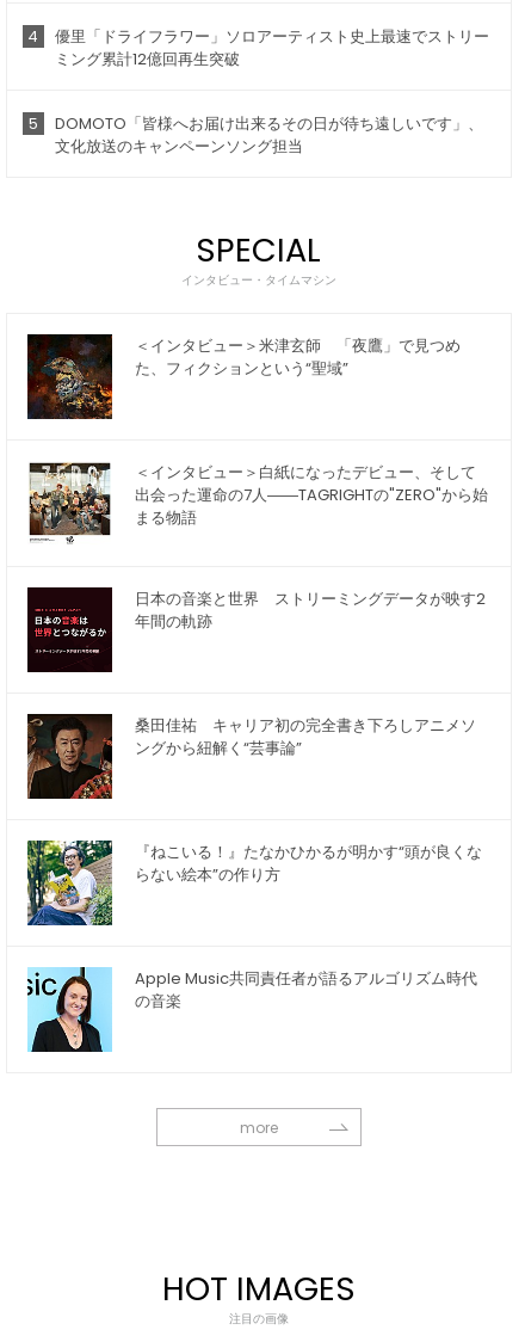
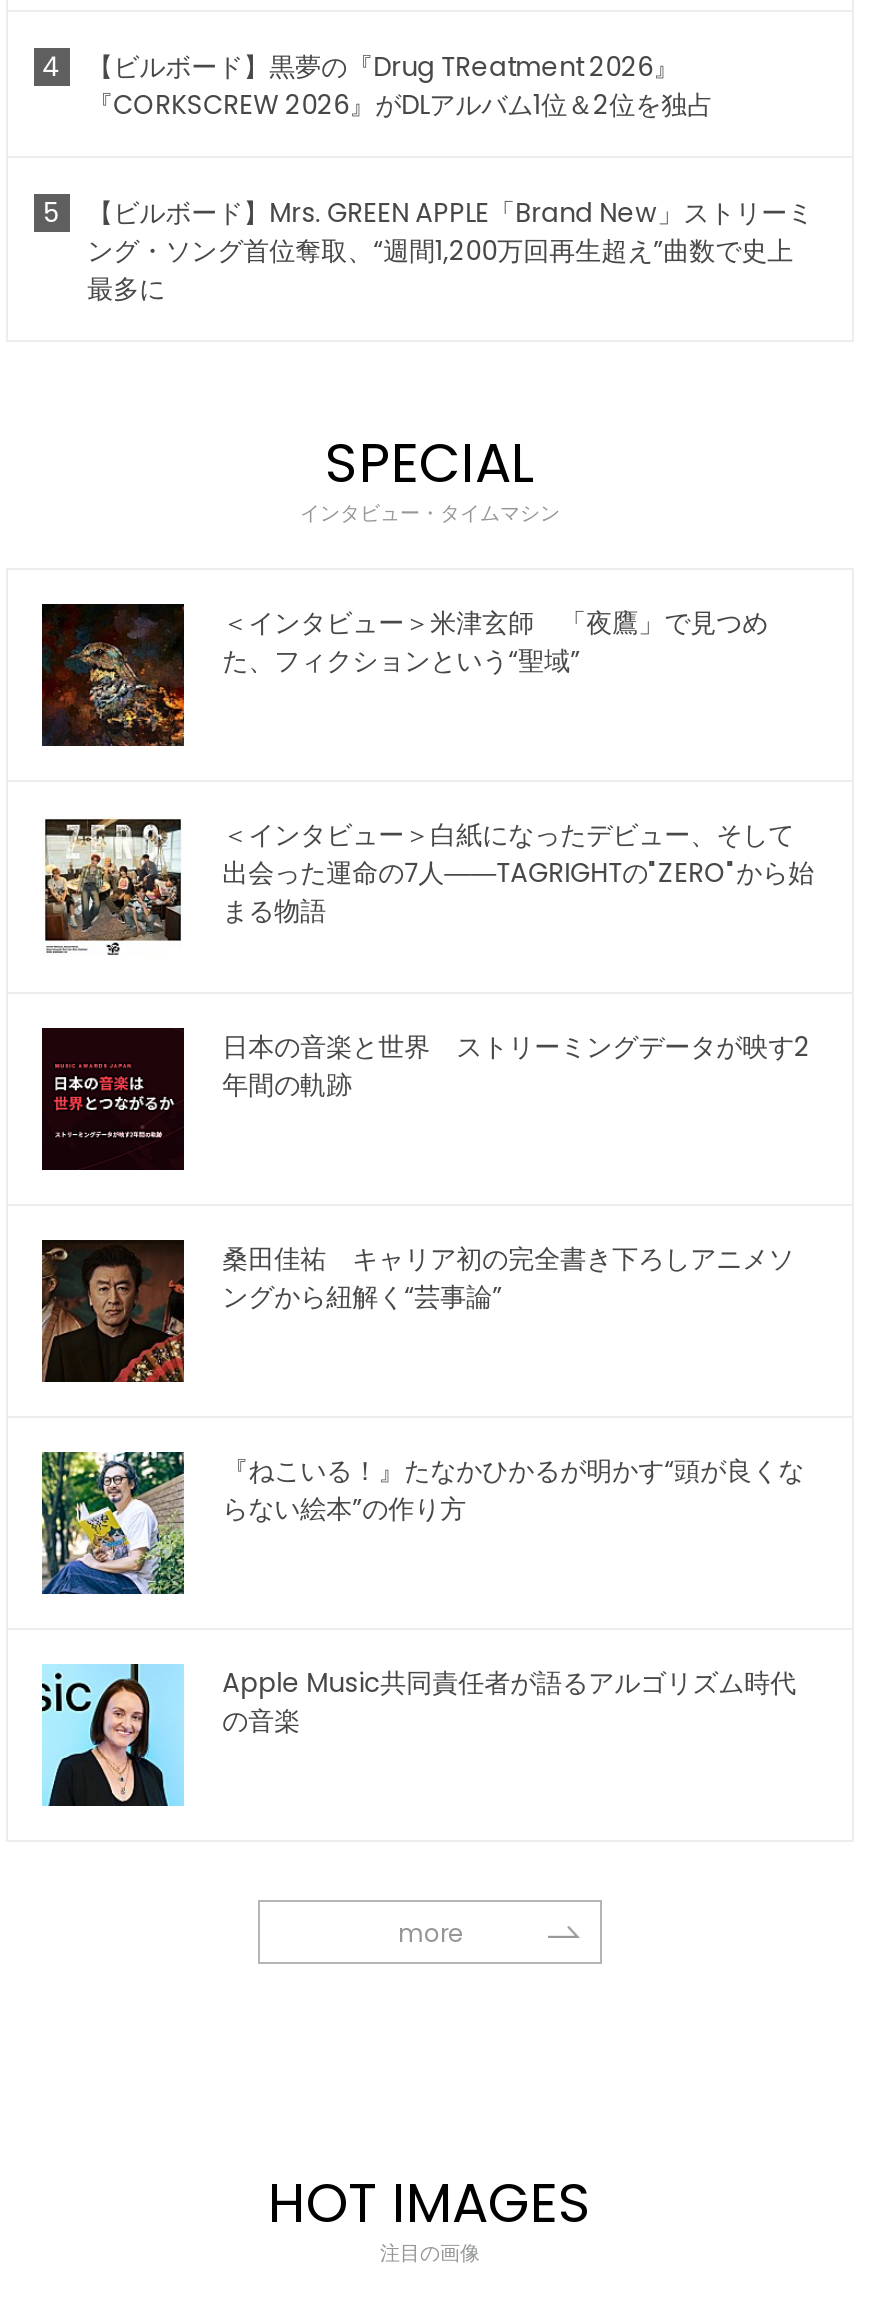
- 優里「ドライフラワー」ソロアーティスト史上最速でストリー
- ミング累計12億回再生突破
+ 【ビルボード】黒夢の『Drug TReatment 2026』
+ 『CORKSCREW 2026』がDLアルバム1位＆2位を独占

- DOMOTO「皆様へお届け出来るその日が待ち遠しいです」、
- 文化放送のキャンペーンソング担当
+ 【ビルボード】Mrs. GREEN APPLE「Brand New」ストリーミ
+ ング・ソング首位奪取、“週間1,200万回再生超え”曲数で史上
+ 最多に
